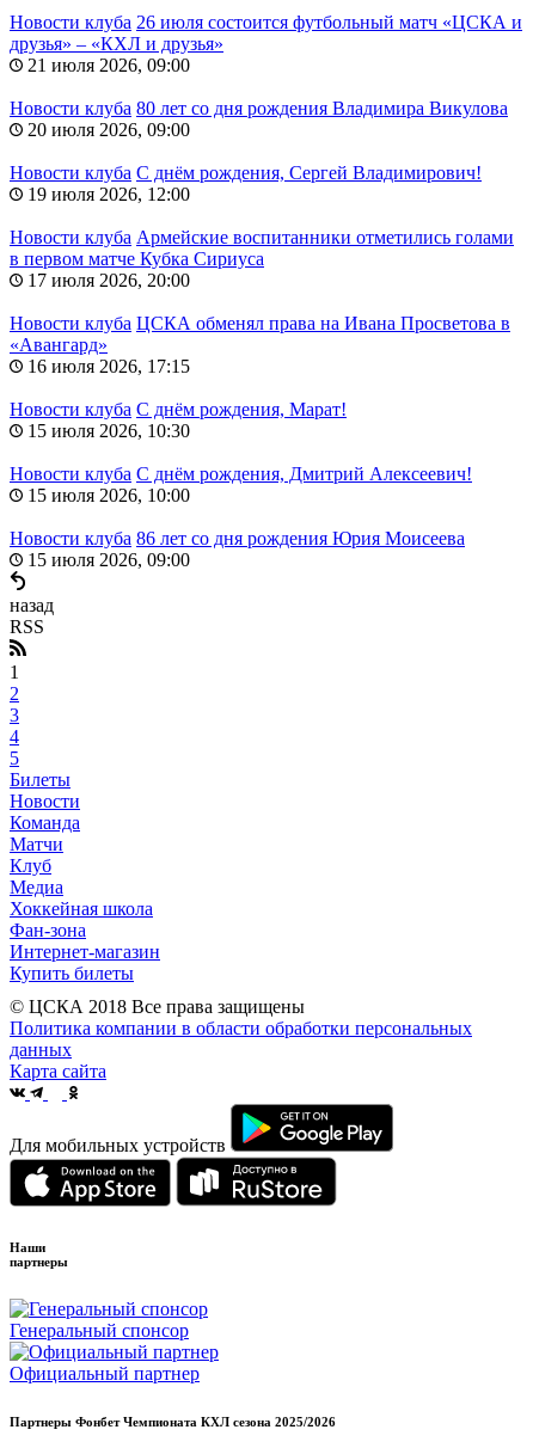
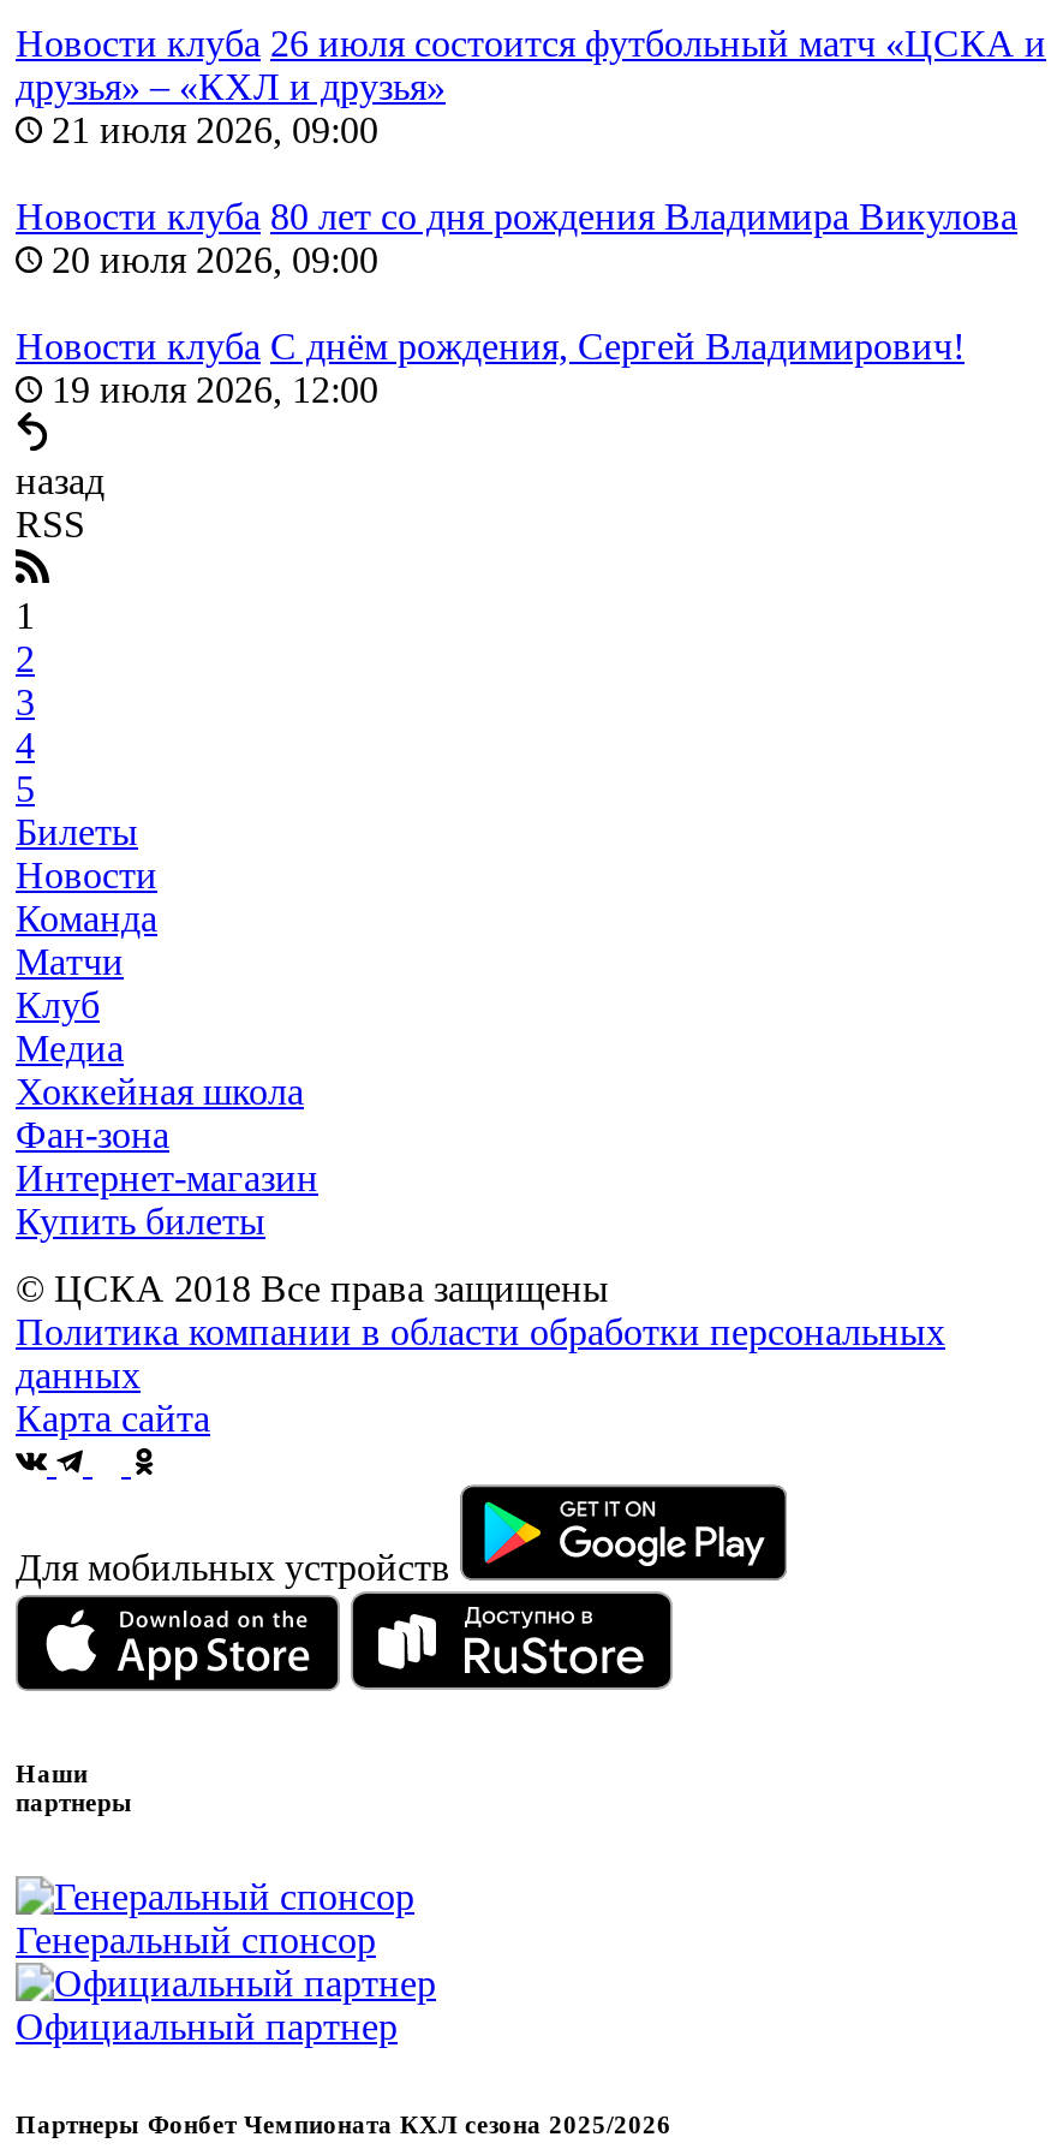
- Новости клуба Армейские воспитанники отметились голами
- в первом матче Кубка Сириуса
- 17 июля 2026, 20:00
- Новости клуба ЦСКА обменял права на Ивана Просветова в
- «Авангард»
- 16 июля 2026, 17:15
- Новости клуба С днём рождения, Марат!
- 15 июля 2026, 10:30
- Новости клуба С днём рождения, Дмитрий Алексеевич!
- 15 июля 2026, 10:00
- Новости клуба 86 лет со дня рождения Юрия Моисеева
- 15 июля 2026, 09:00
